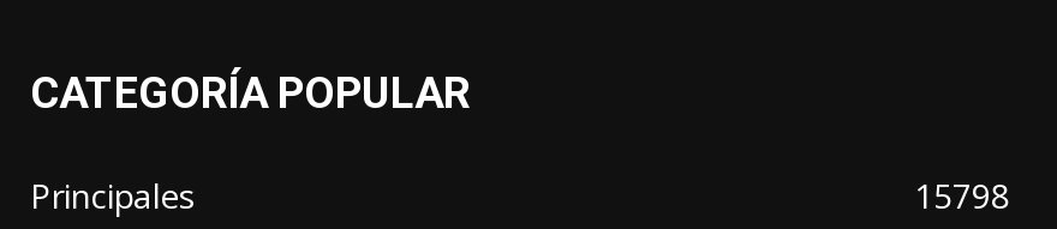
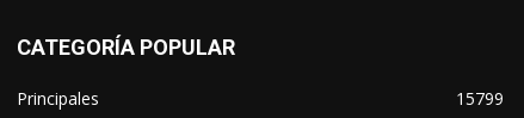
- 15798
+ 15799
